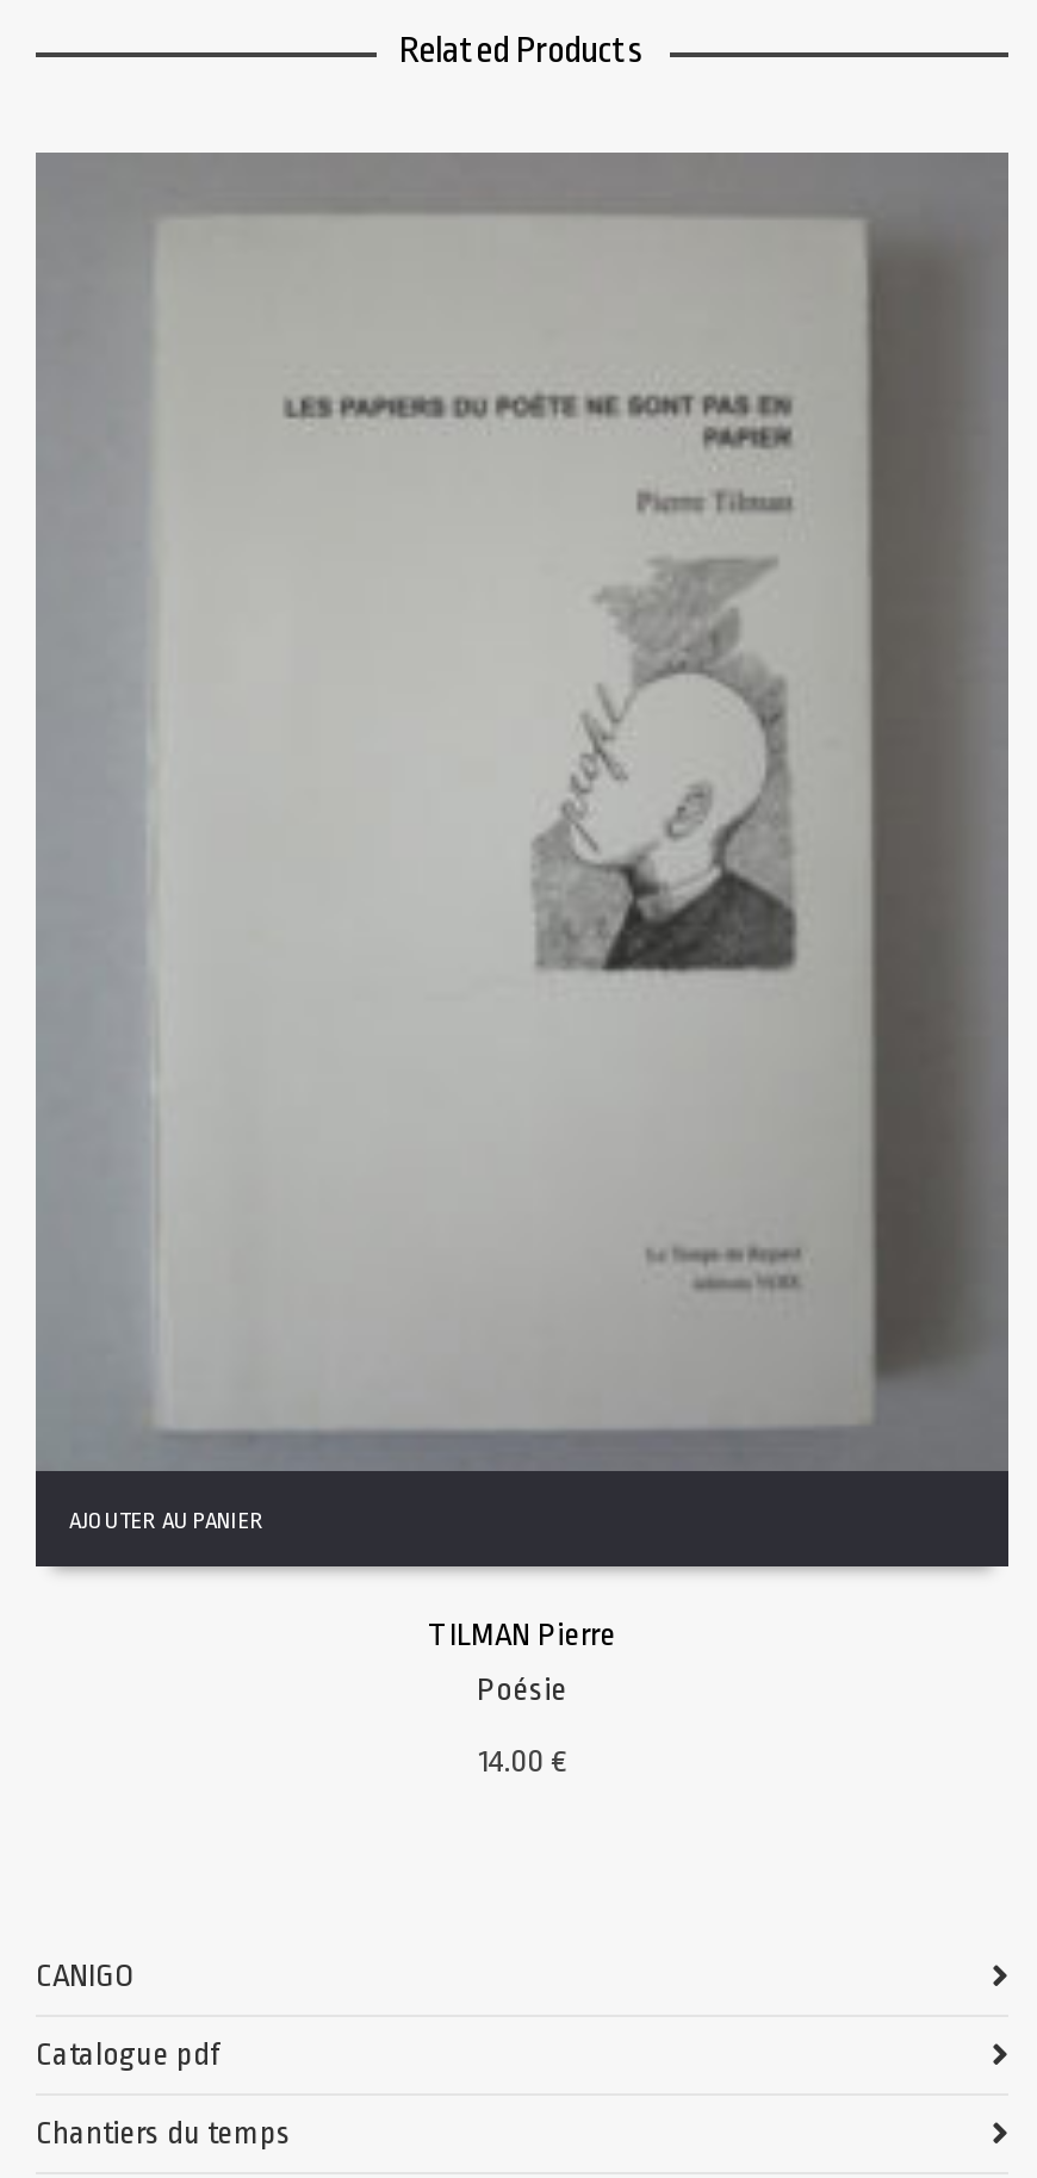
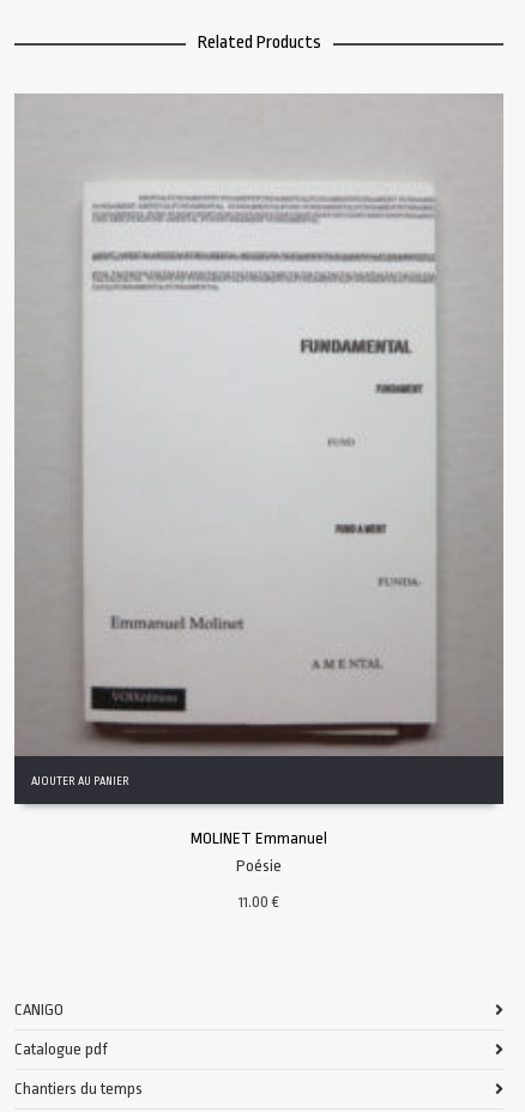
- [image]
+ [image]

- TILMAN Pierre
+ MOLINET Emmanuel

- 14.00 €
+ 11.00 €
